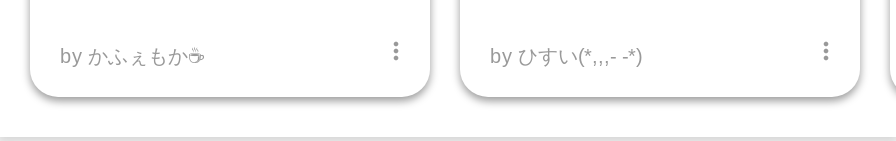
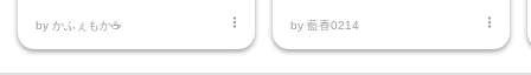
- byひすい(*,,,- -*)
+ by藍香0214
